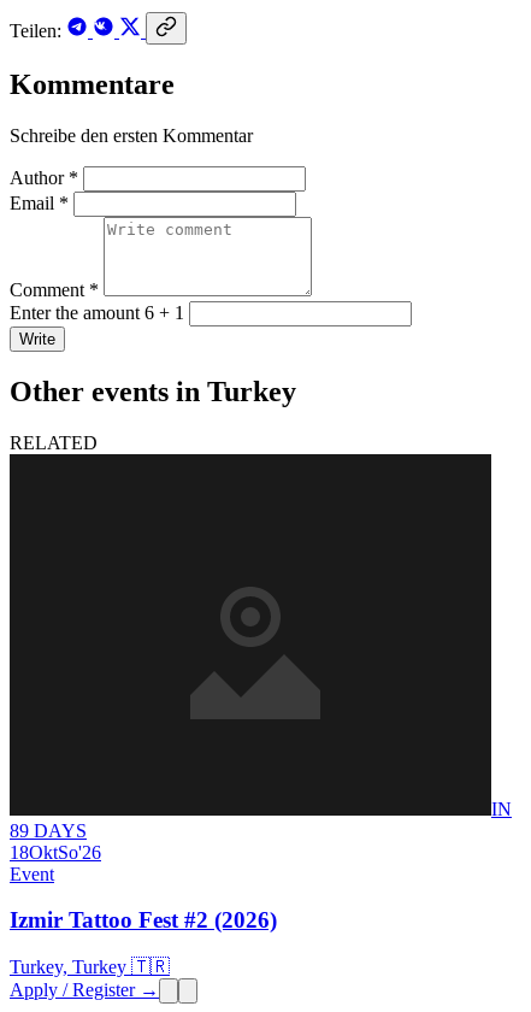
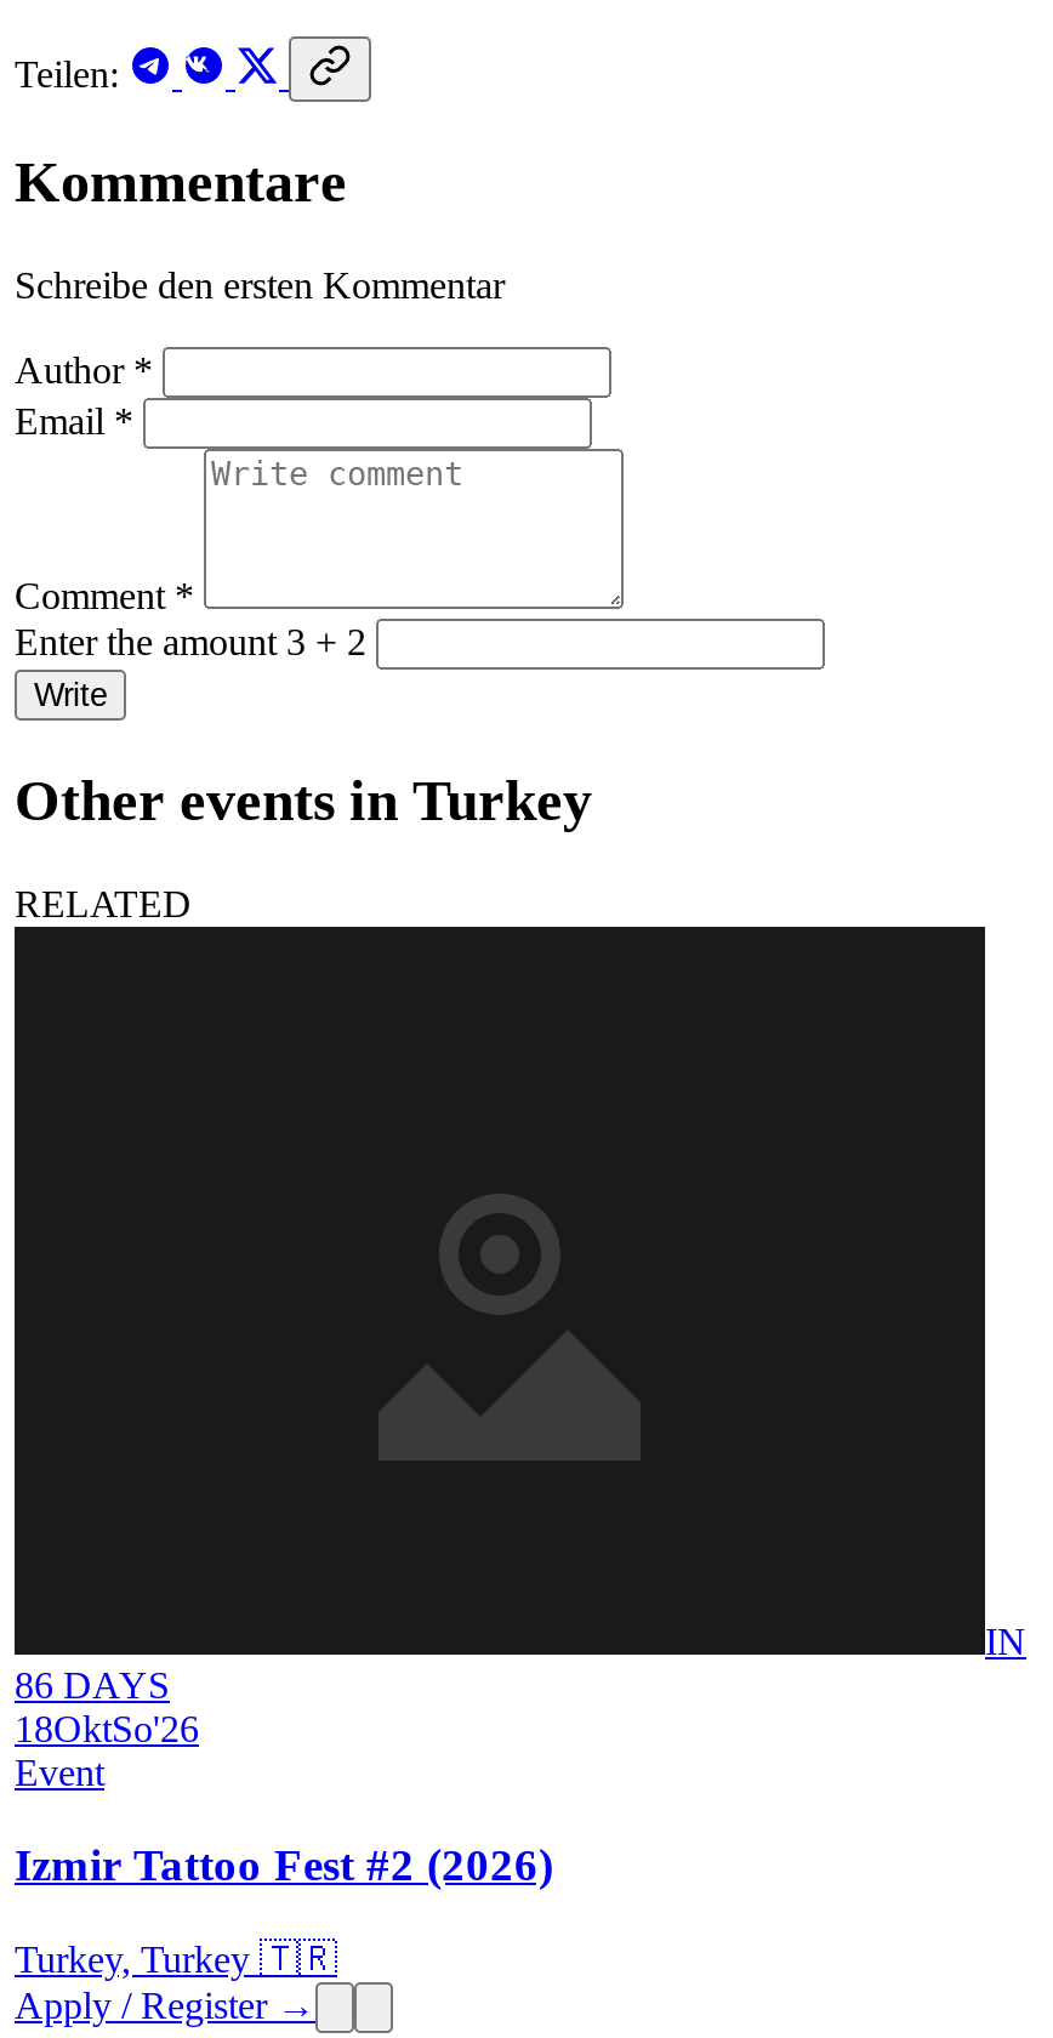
- Enter the amount 6 + 1
+ Enter the amount 3 + 2

- 89 DAYS
+ 86 DAYS
